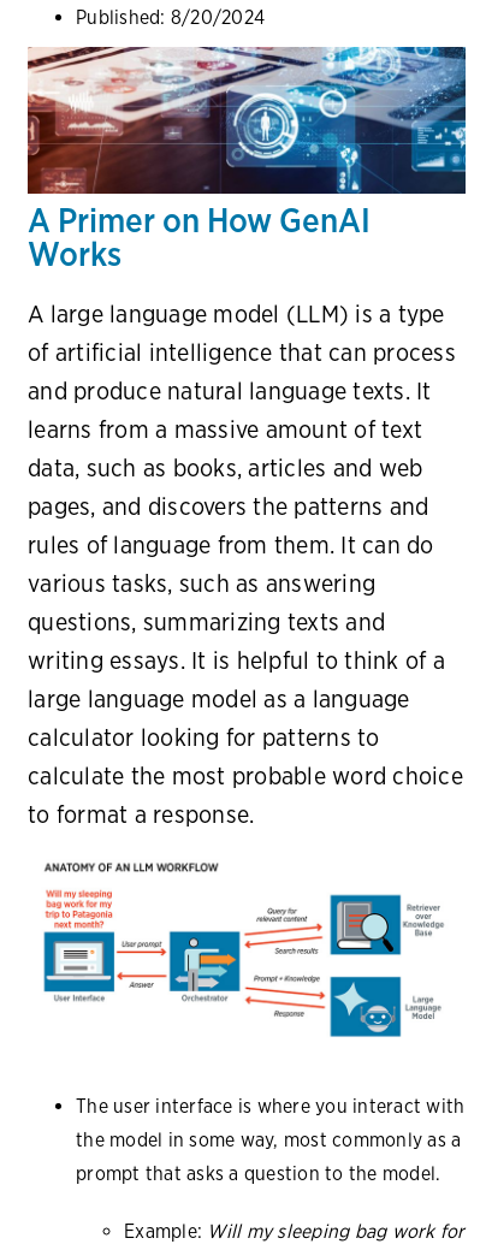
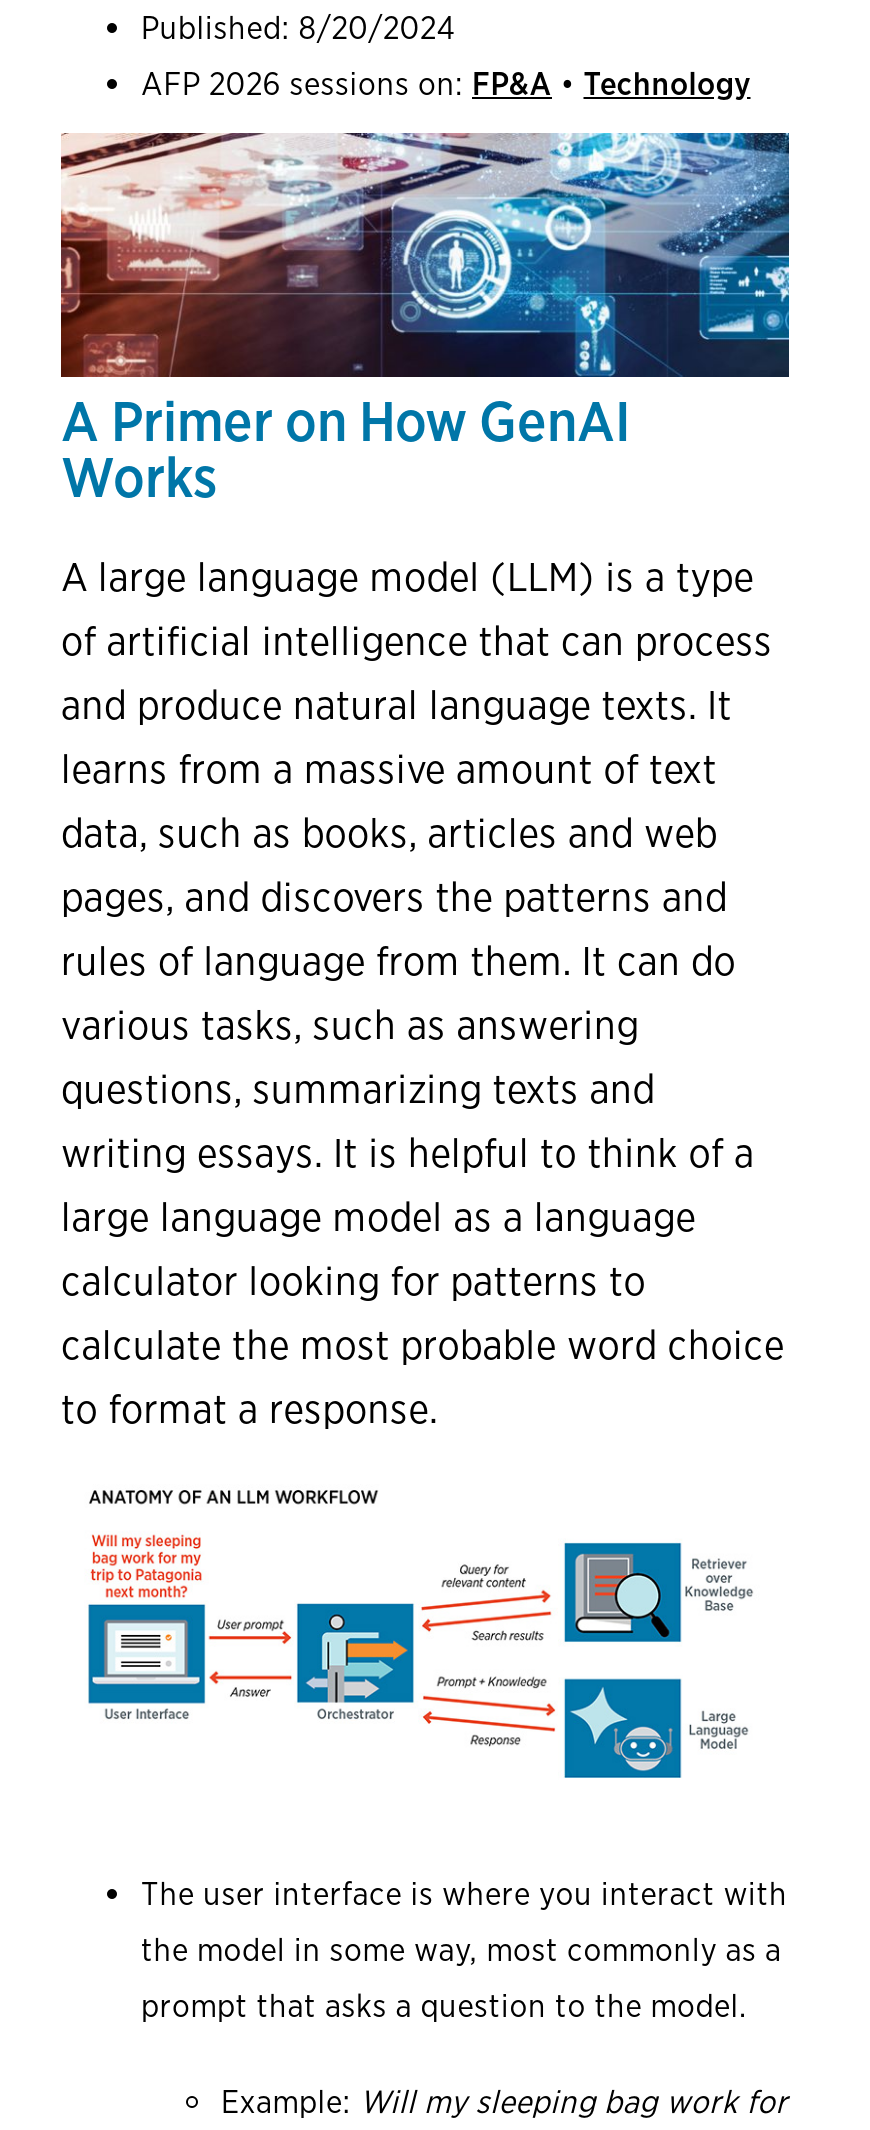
+ AFP 2026 sessions on: FP&A • Technology
